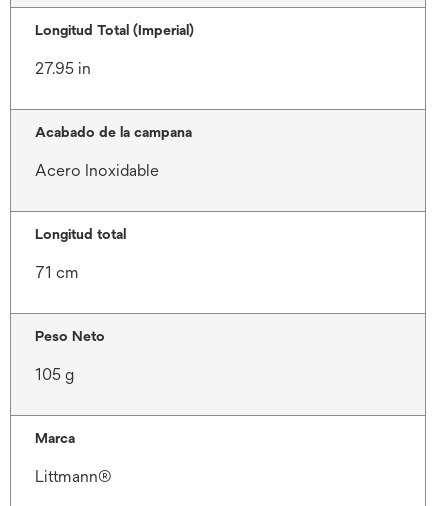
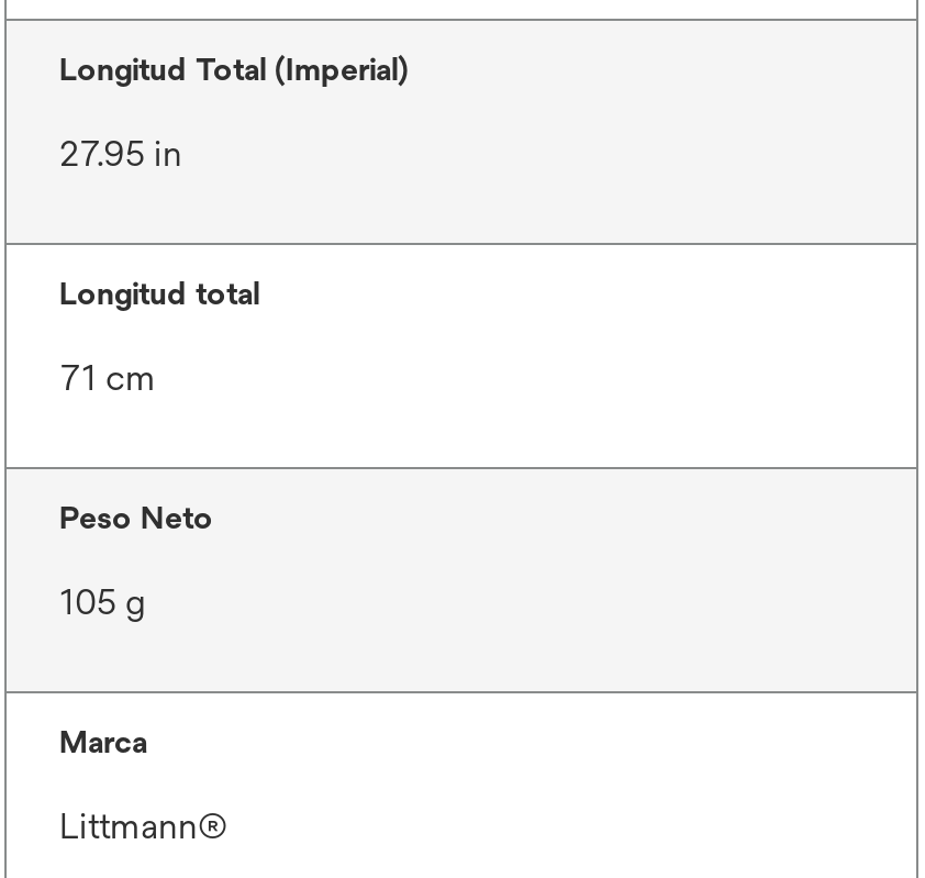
- Acabado de la campana
- Acero Inoxidable
